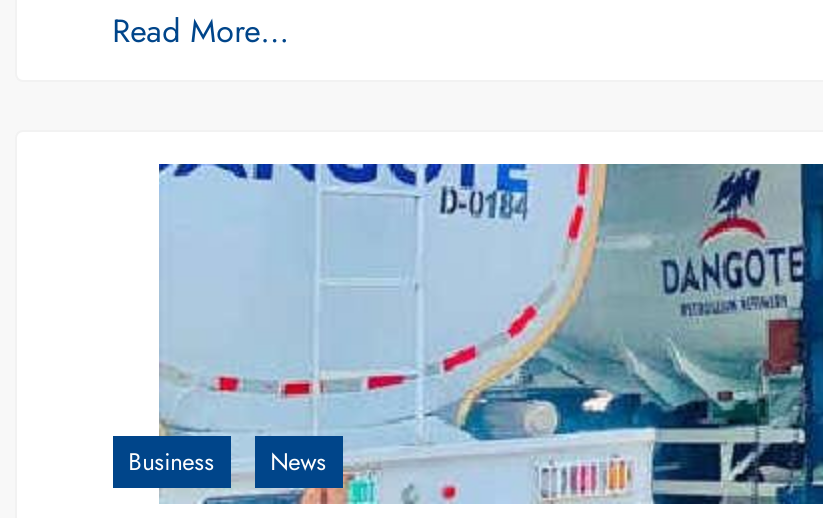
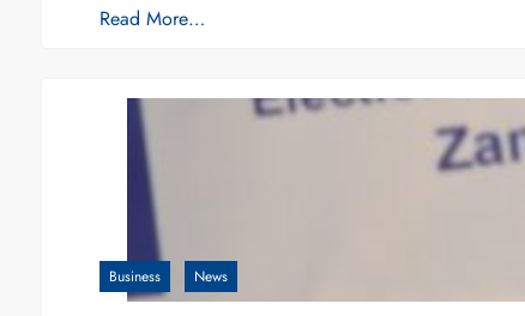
- [image]
+ [image]
